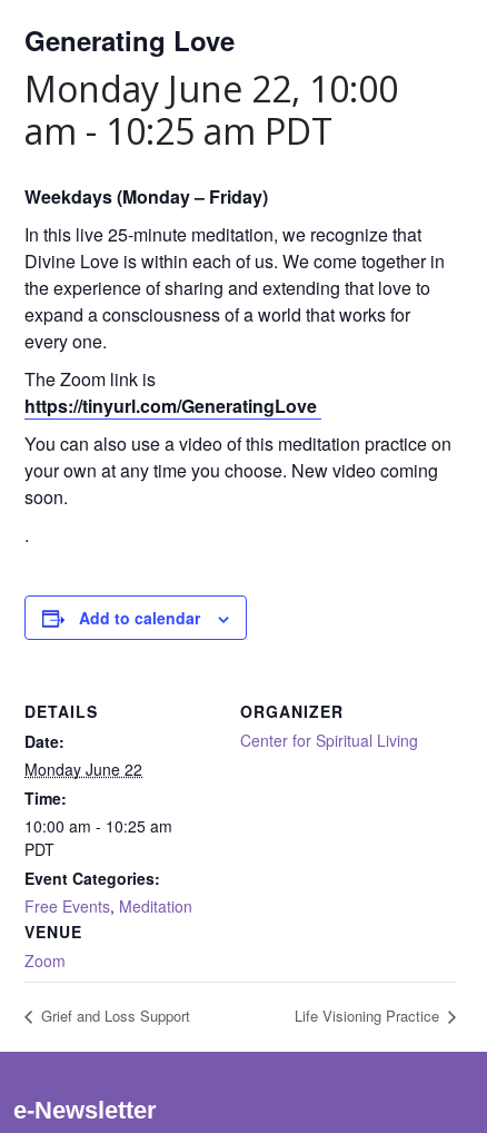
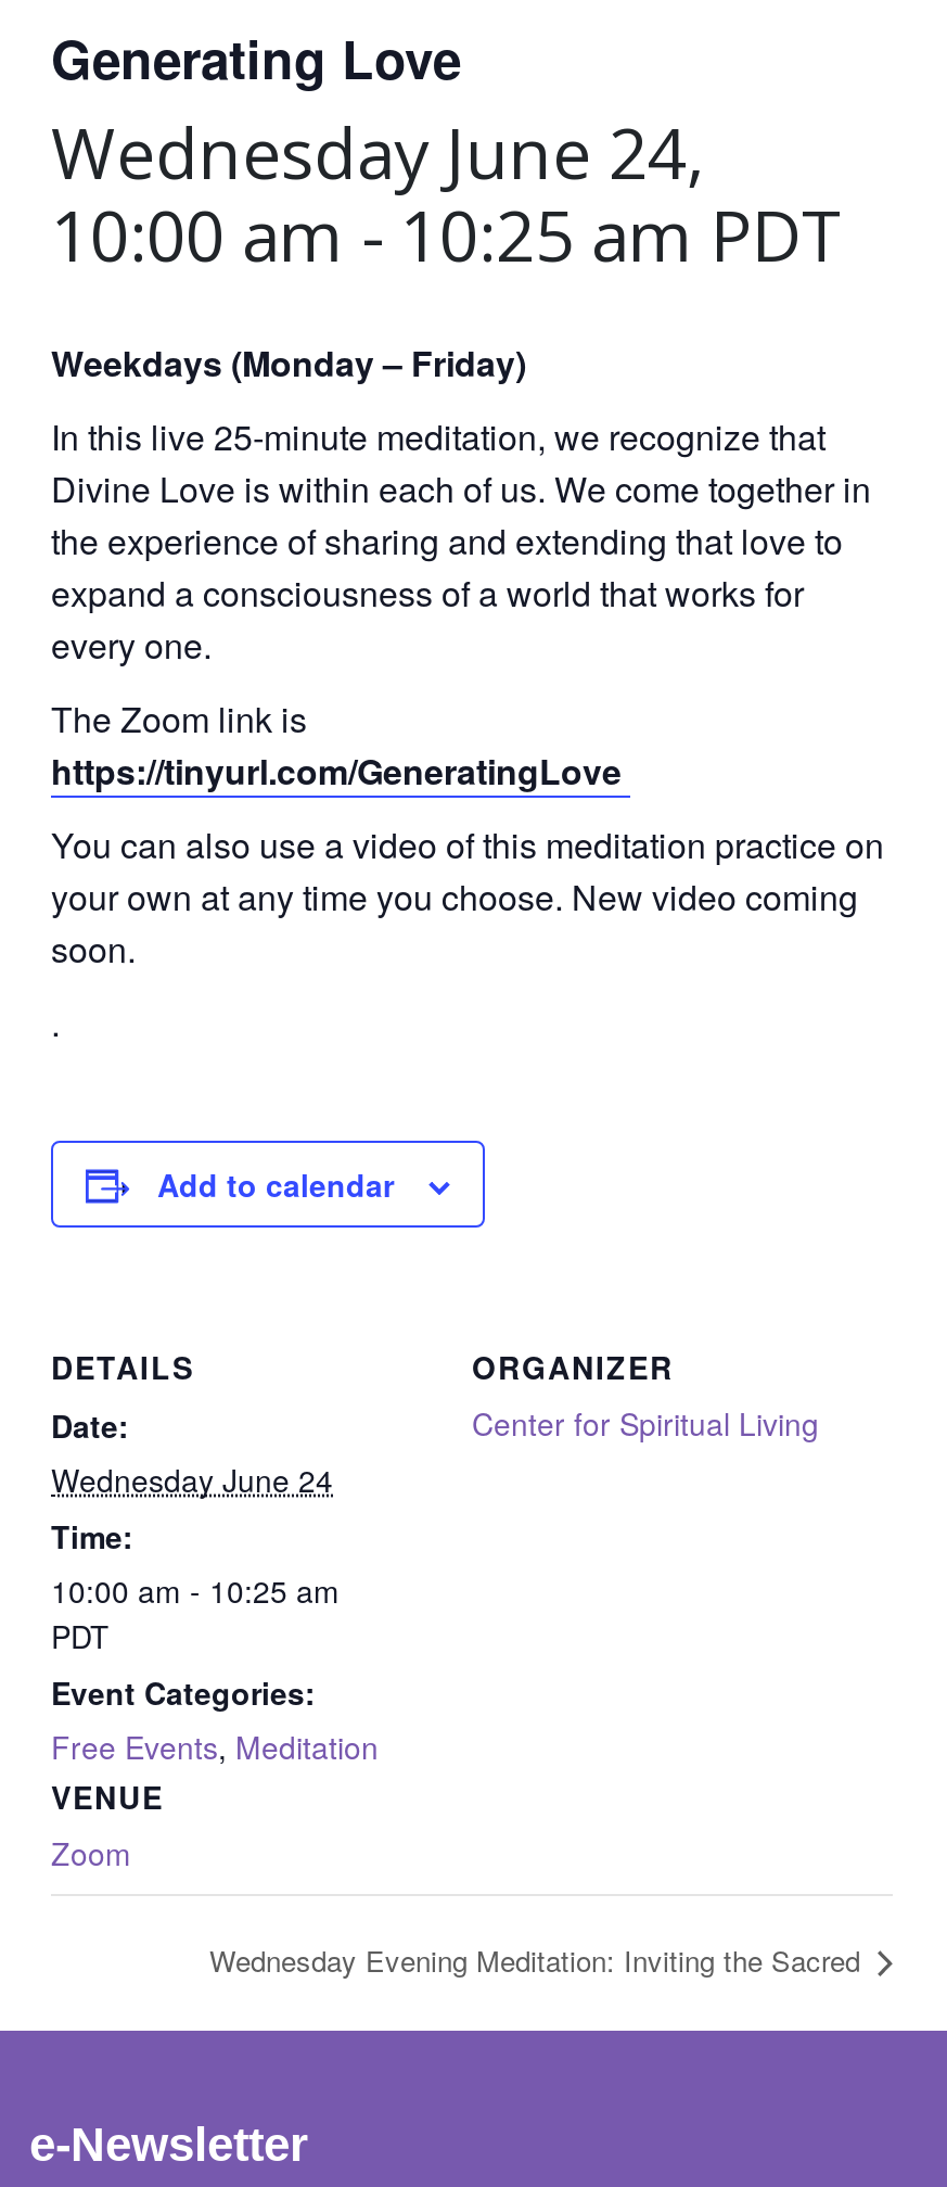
- Monday June 22, 10:00
- am -10:25 am PDT
+ Wednesday June 24,
+ 10:00 am -10:25 am PDT

- Monday June 22
+ Wednesday June 24

- Grief and Loss Support
- Life Visioning Practice
+ Wednesday Evening Meditation: Inviting the Sacred
